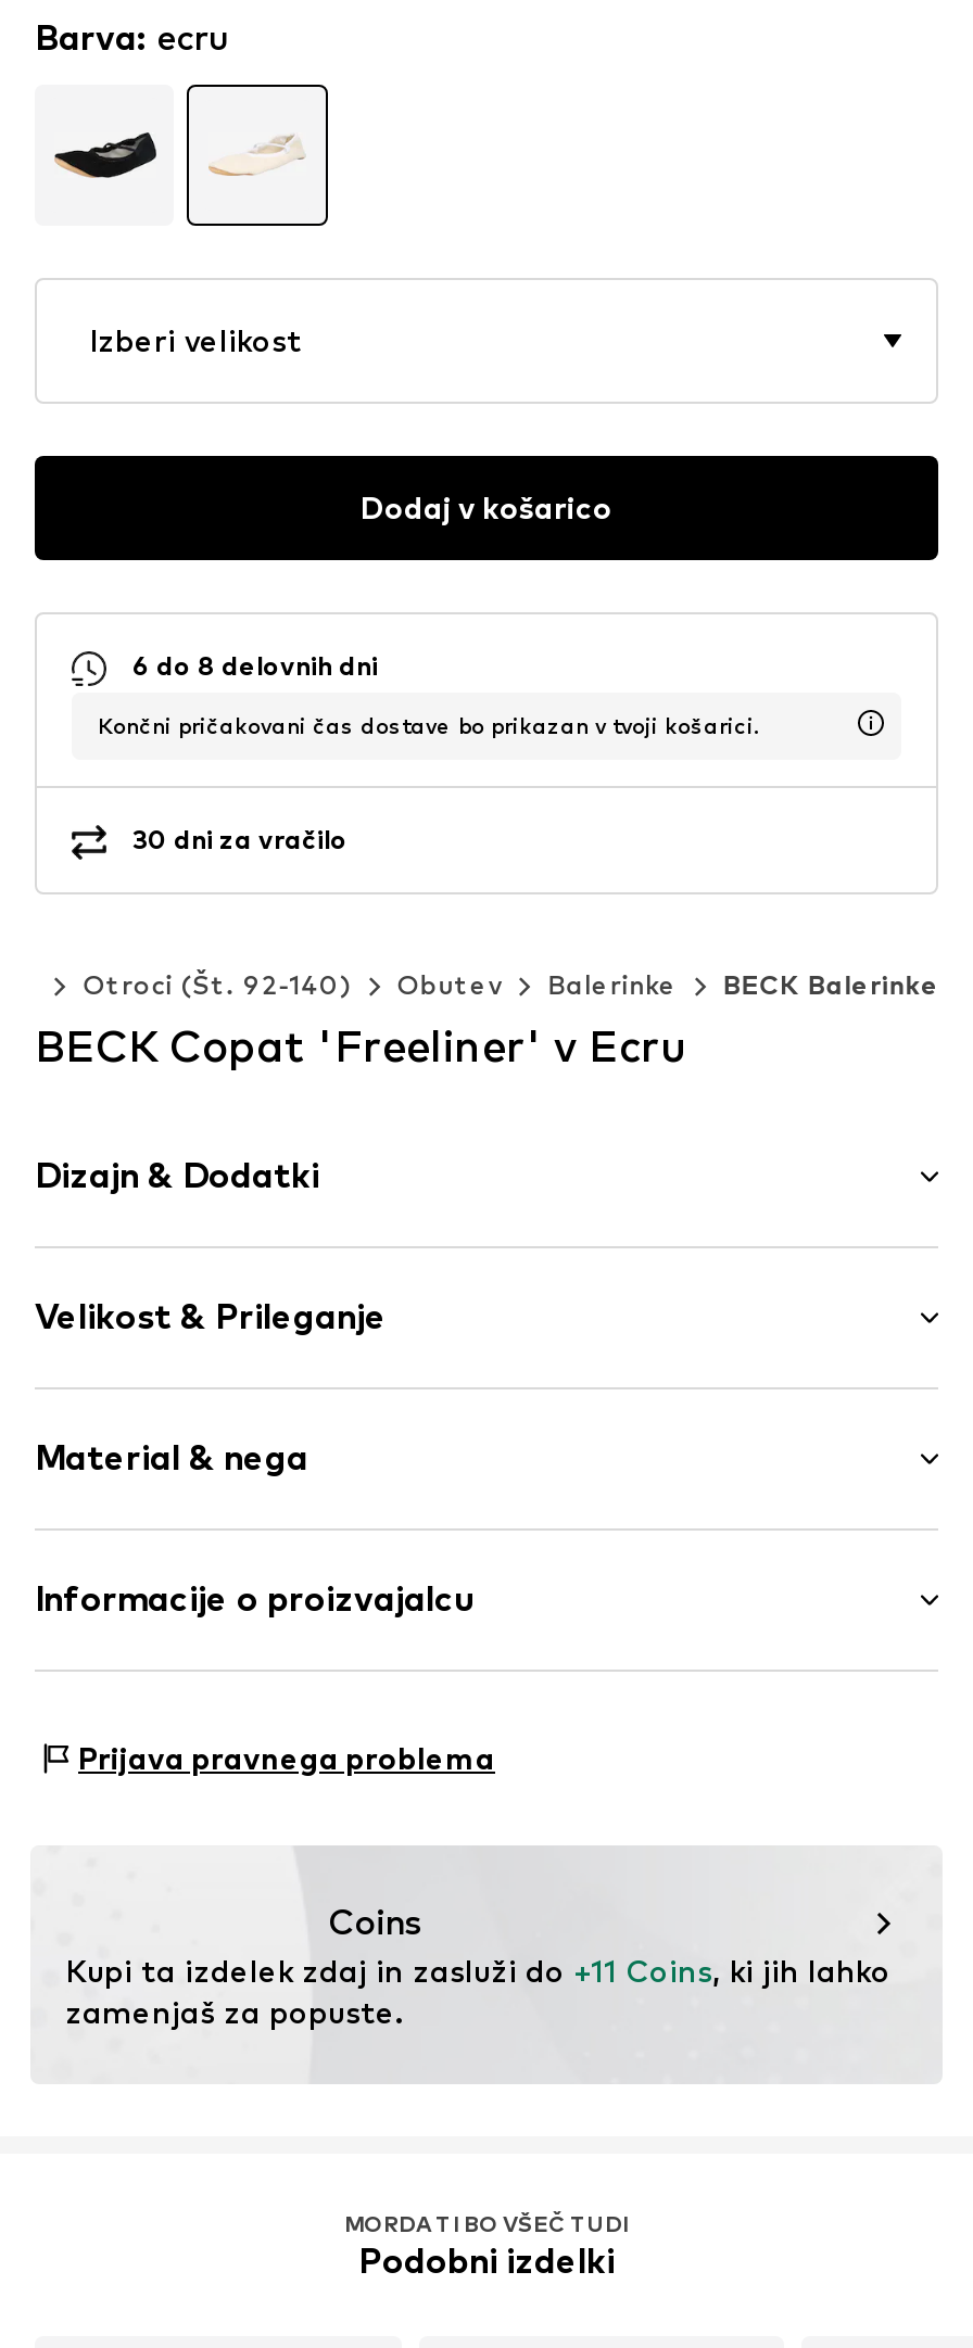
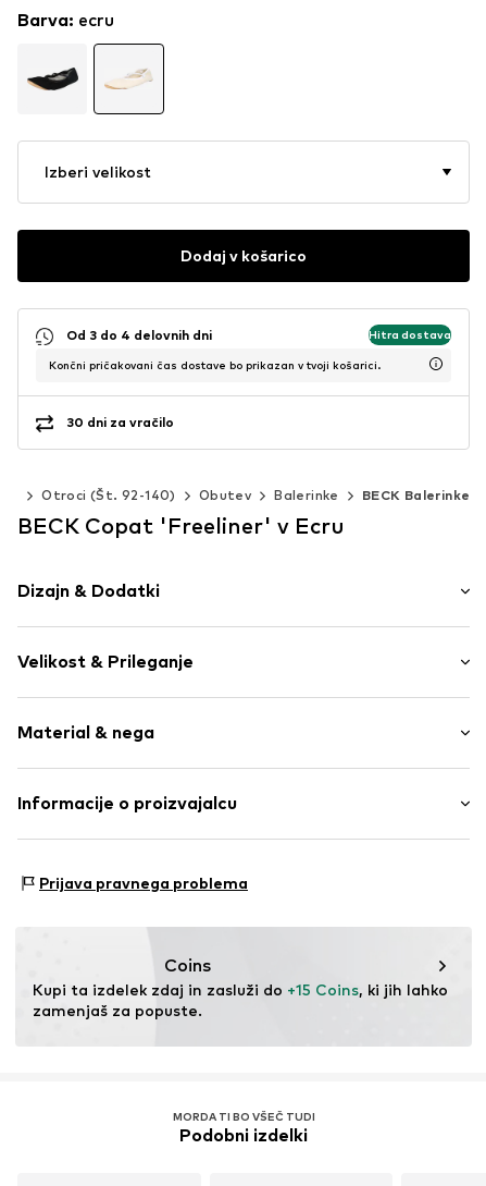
- 6 do 8 delovnih dni
+ Od 3 do 4 delovnih dni
+ Hitra dostava

- Kupi ta izdelek zdaj in zasluži do +11 Coins, ki jih lahko
+ Kupi ta izdelek zdaj in zasluži do +15 Coins, ki jih lahko
